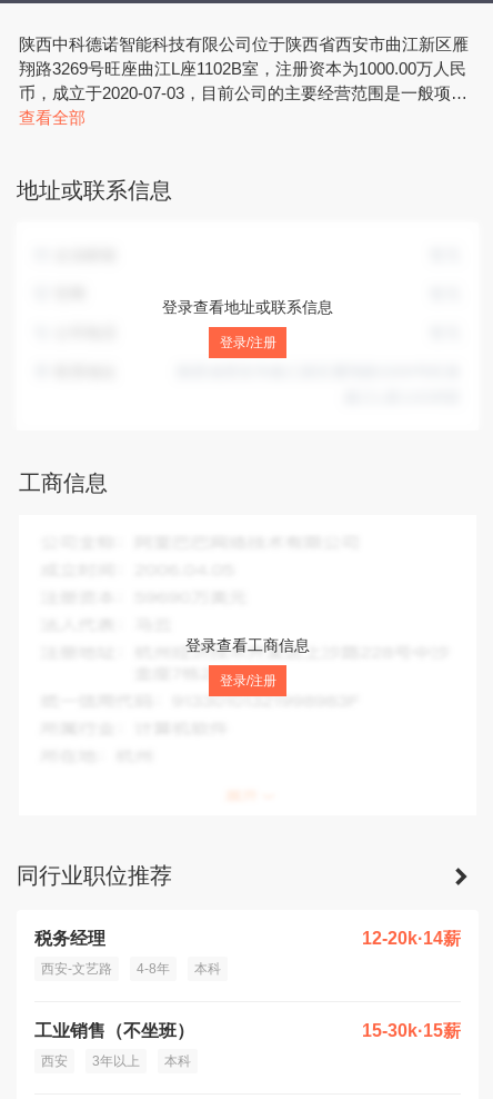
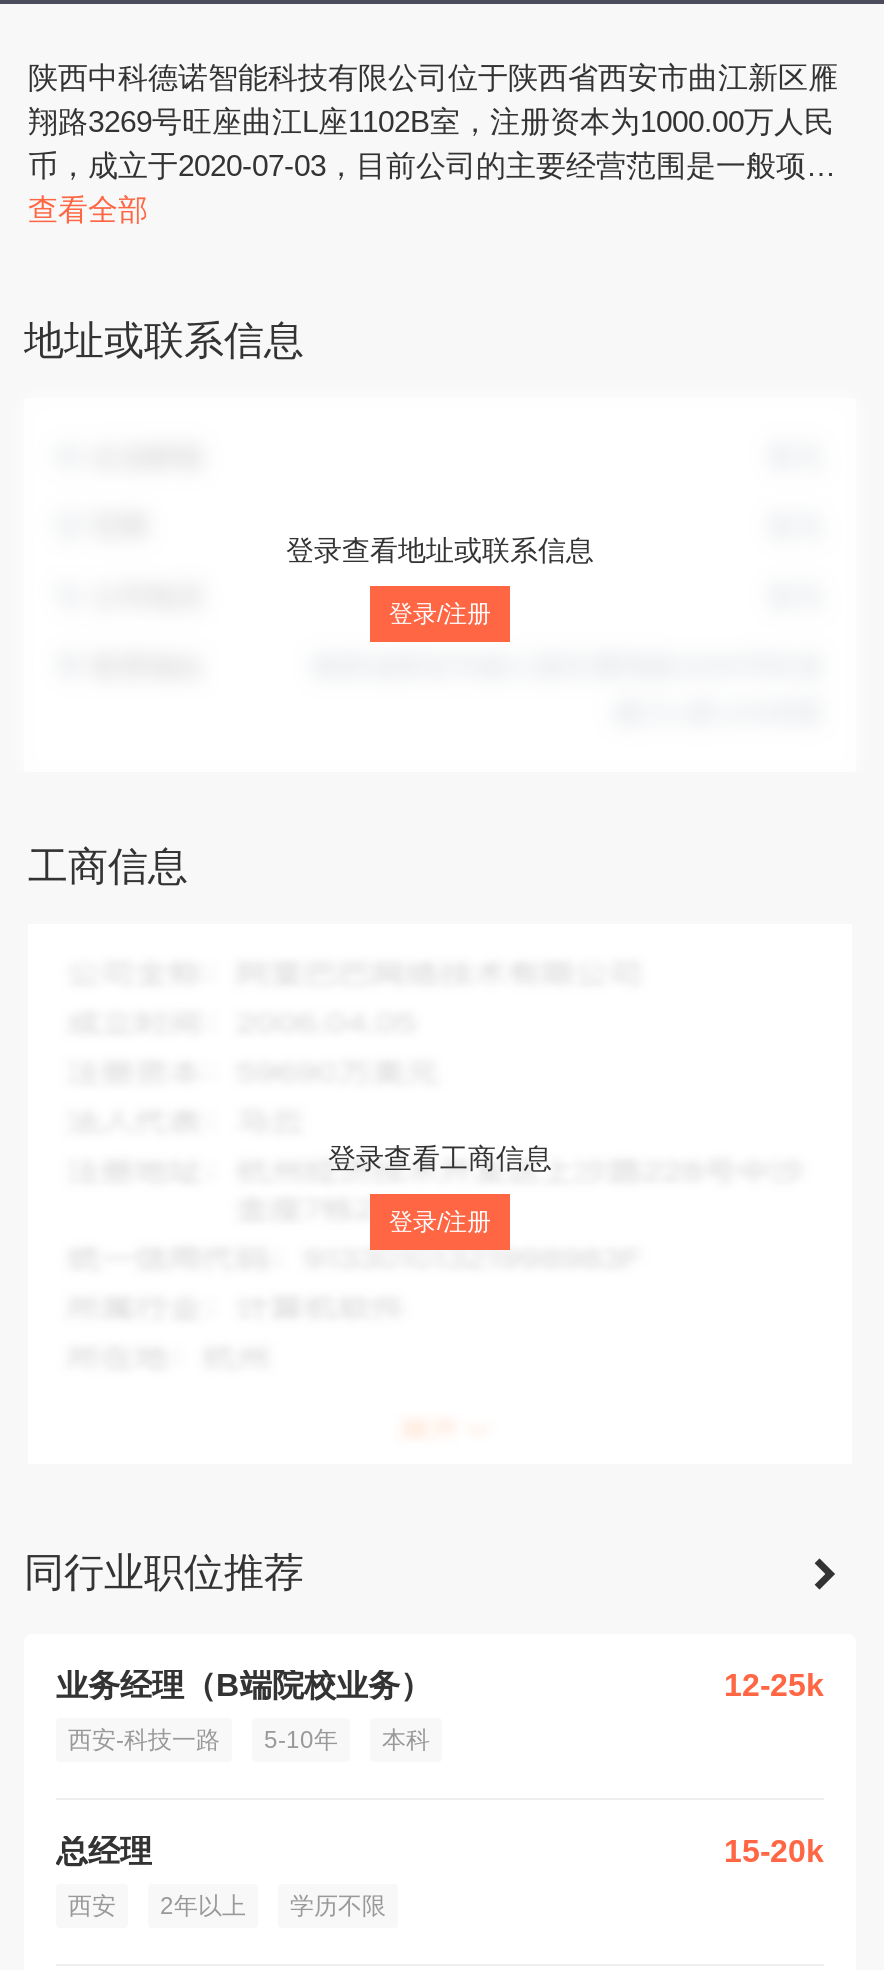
- 税务经理
- 12-20k·14薪
+ 业务经理（B端院校业务）
+ 12-25k

- 西安-文艺路
- 4-8年
+ 西安-科技一路
+ 5-10年

- 工业销售（不坐班）
- 15-30k·15薪
+ 总经理
+ 15-20k

- 3年以上
- 本科
+ 2年以上
+ 学历不限
